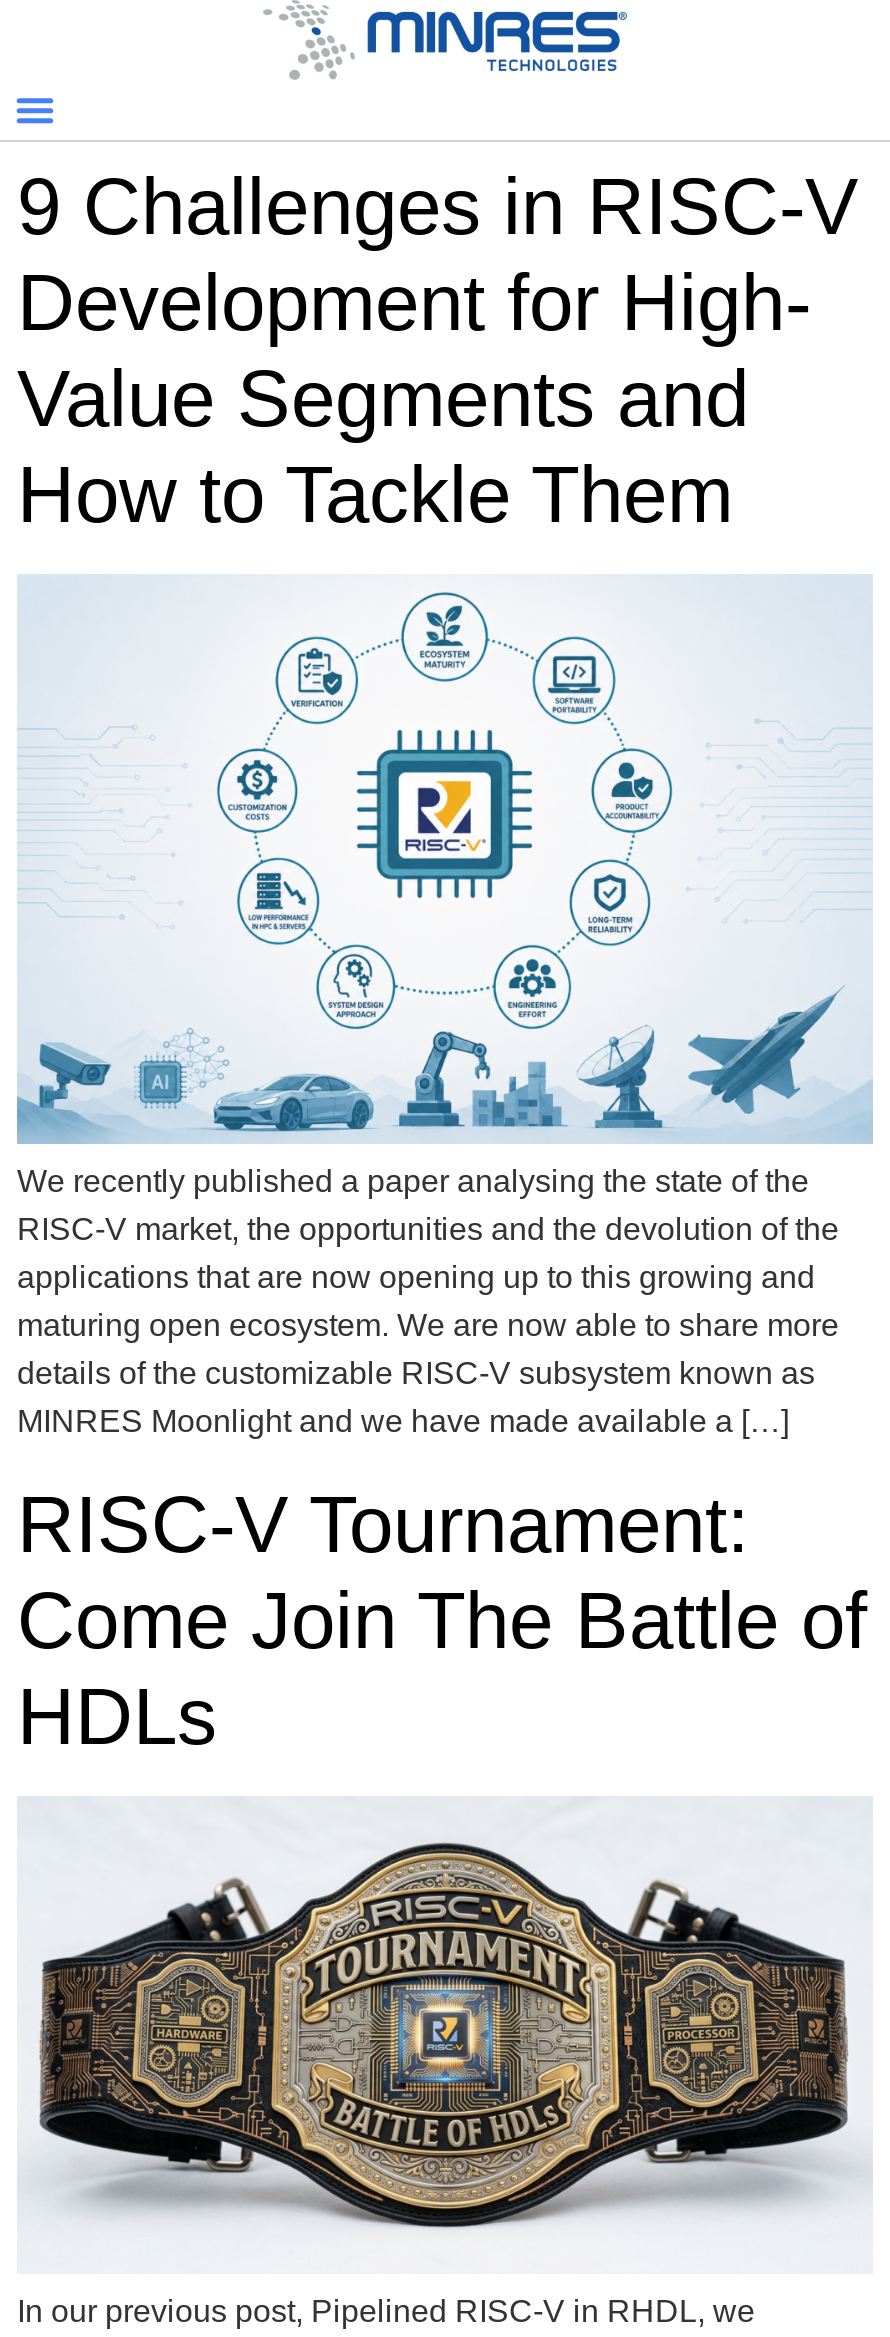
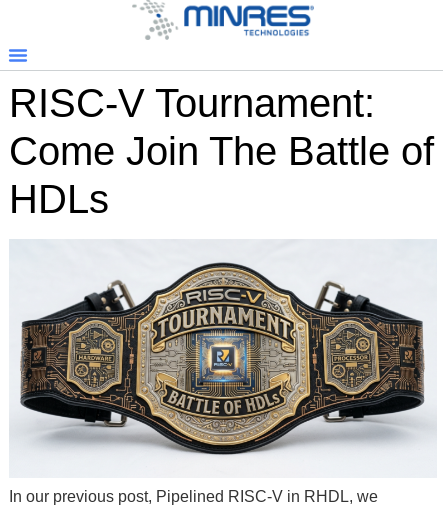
- 9 Challenges in RISC-V
- Development for High-
- Value Segments and
- How to Tackle Them

- [image]
- We recently published a paper analysing the state of the
- RISC-V market, the opportunities and the devolution of the
- applications that are now opening up to this growing and
- maturing open ecosystem. We are now able to share more
- details of the customizable RISC-V subsystem known as
- MINRES Moonlight and we have made available a […]
